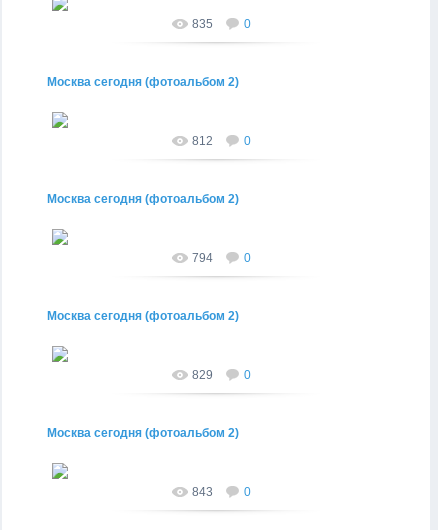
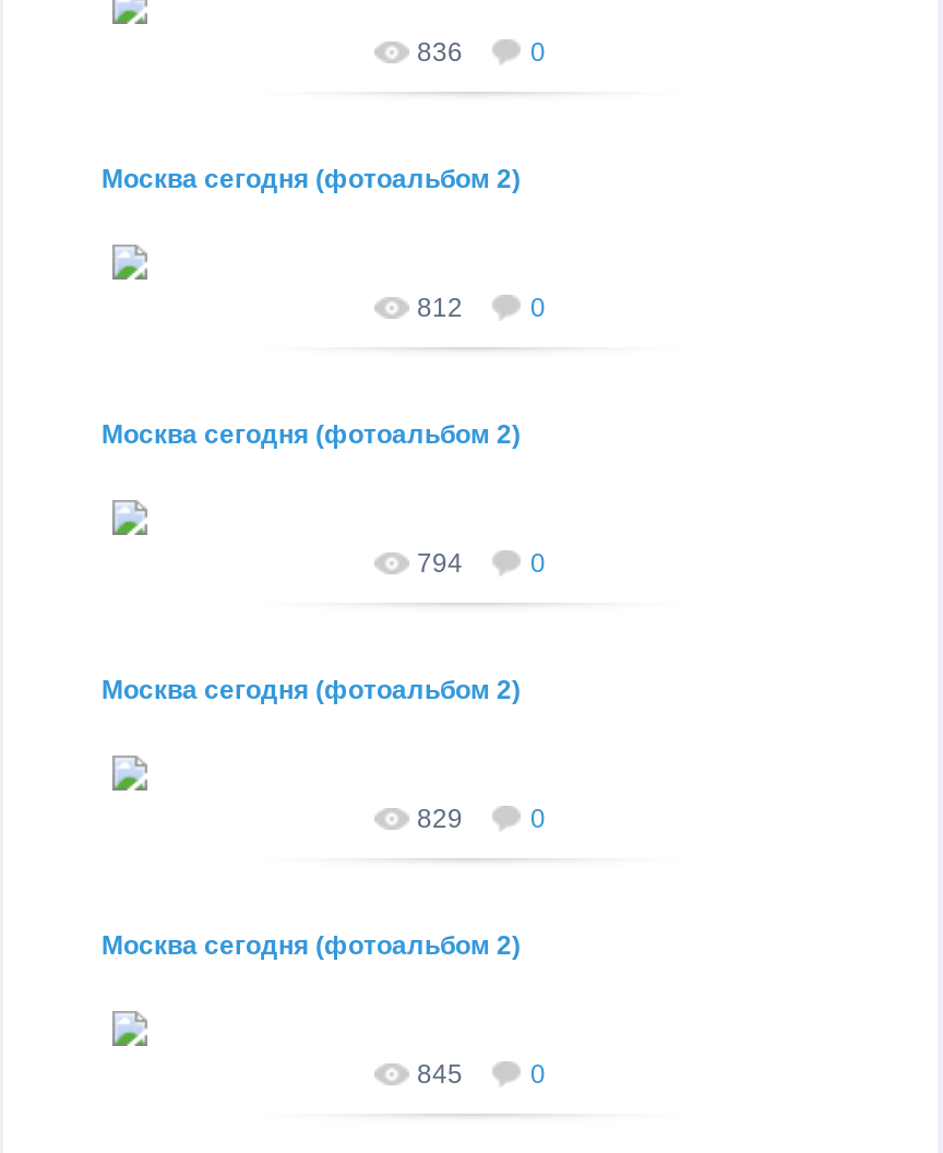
- 835
+ 836

- 843
+ 845
